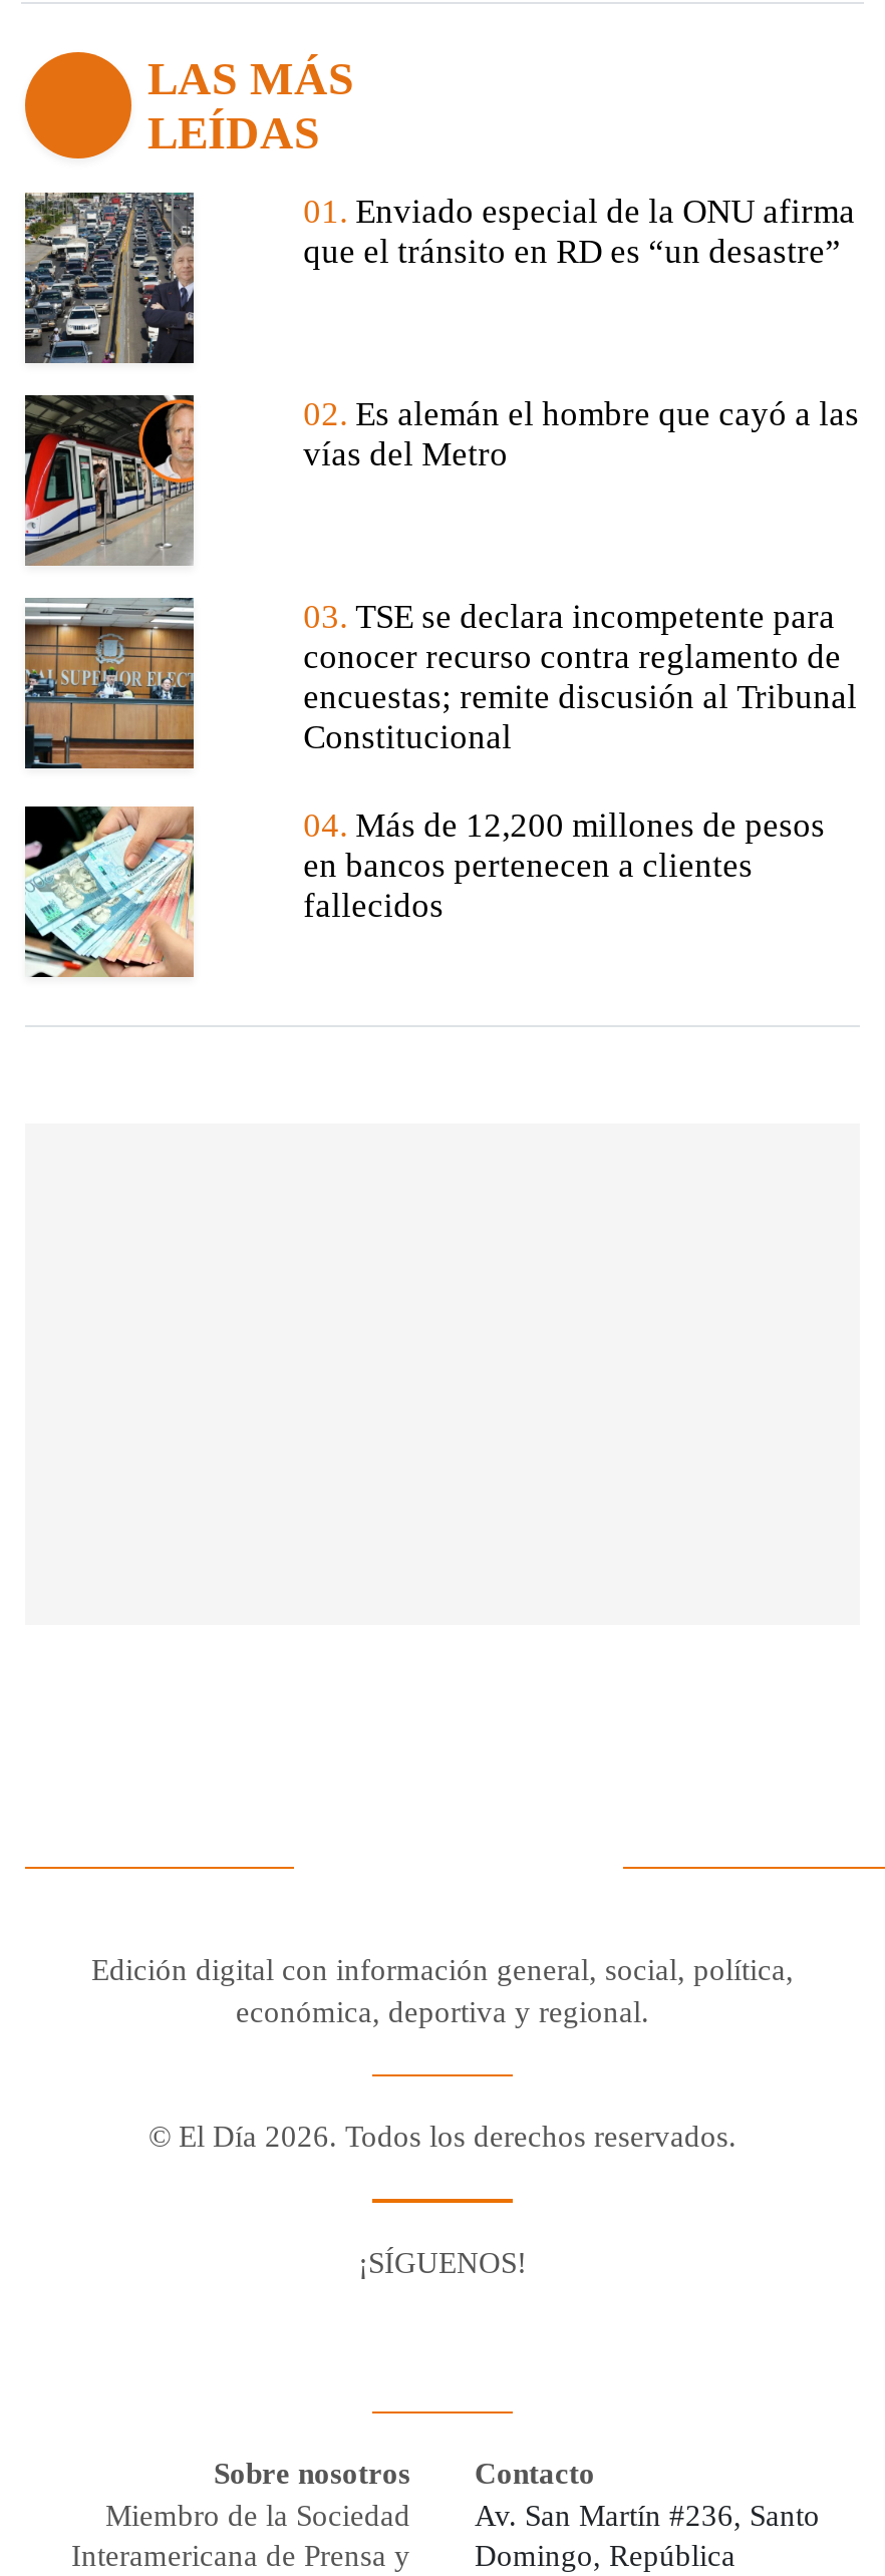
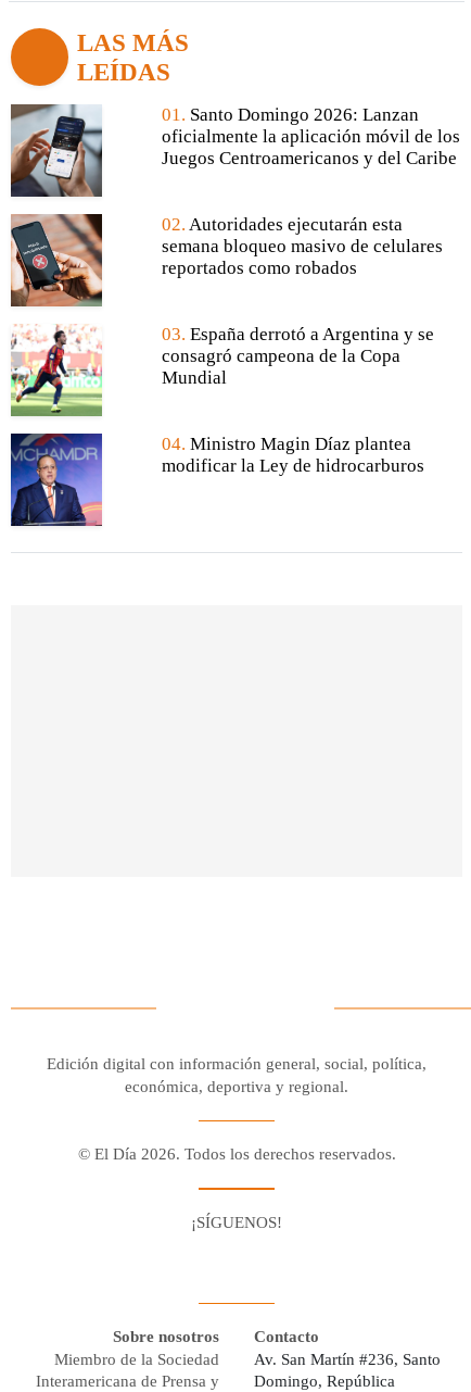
- [image]
+ [image]

- 01. Enviado especial de la ONU afirma
- que el tránsito en RD es “un desastre”
+ 01. Santo Domingo 2026: Lanzan
+ oficialmente la aplicación móvil de los
+ Juegos Centroamericanos y del Caribe

- [image]
+ [image]

- 02. Es alemán el hombre que cayó a las
- vías del Metro
+ 02. Autoridades ejecutarán esta
+ semana bloqueo masivo de celulares
+ reportados como robados

- [image]
+ [image]

- 03. TSE se declara incompetente para
- conocer recurso contra reglamento de
- encuestas; remite discusión al Tribunal
- Constitucional
+ 03. España derrotó a Argentina y se
+ consagró campeona de la Copa
+ Mundial

- [image]
+ [image]

- 04. Más de 12,200 millones de pesos
- en bancos pertenecen a clientes
- fallecidos
+ 04. Ministro Magin Díaz plantea
+ modificar la Ley de hidrocarburos
